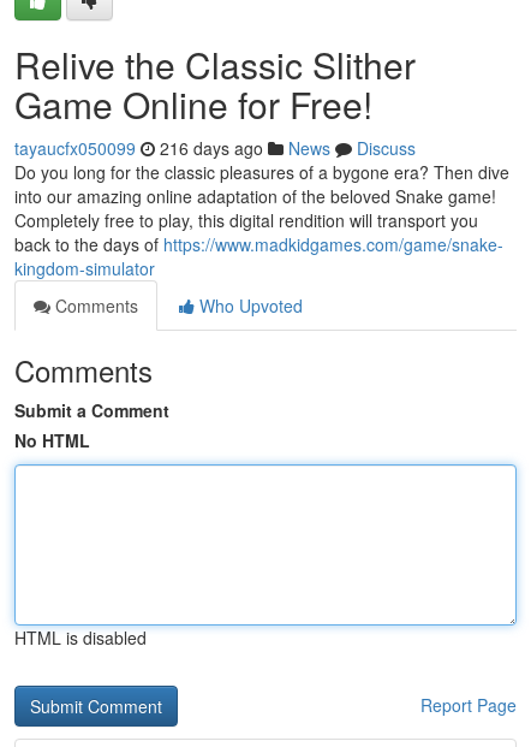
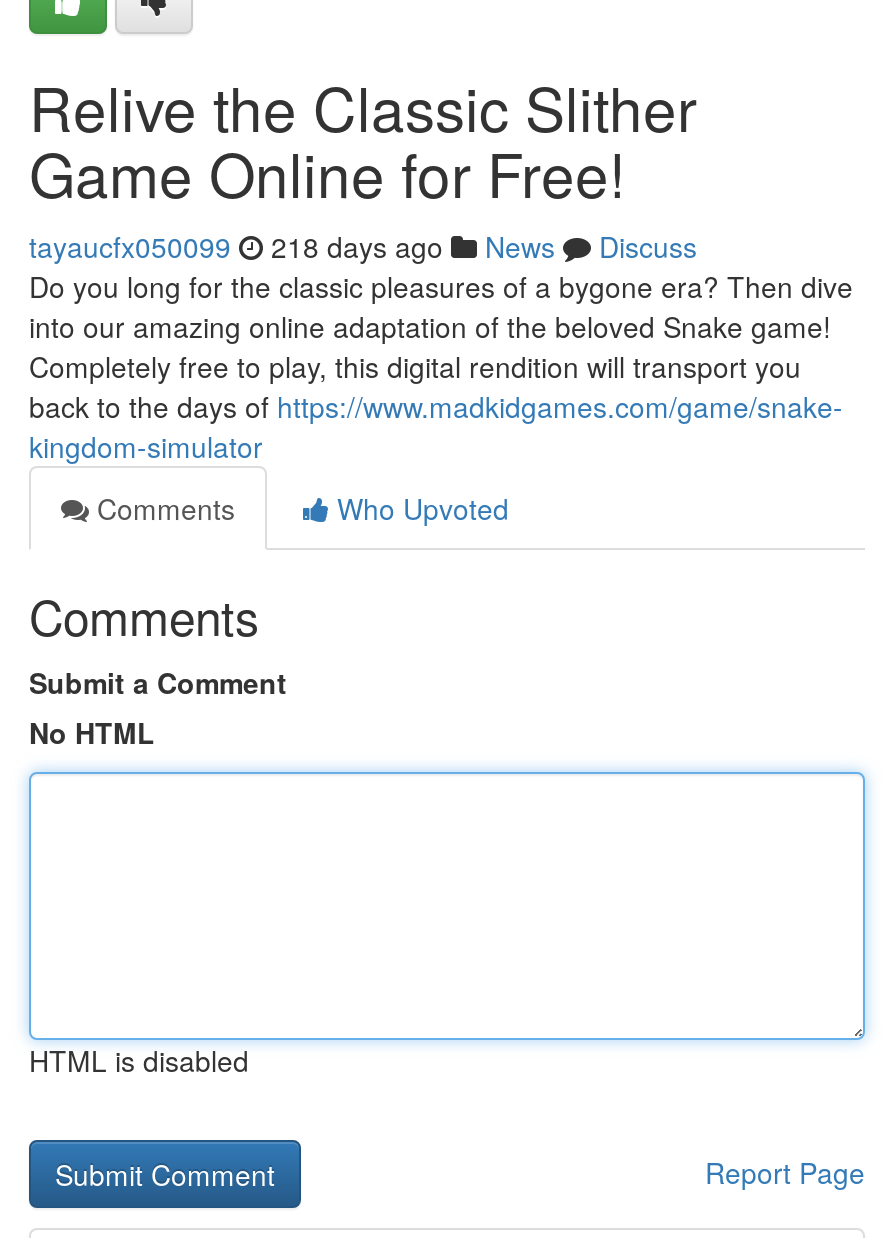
- tayaucfx050099 216 days ago News Discuss
+ tayaucfx050099 218 days ago News Discuss
